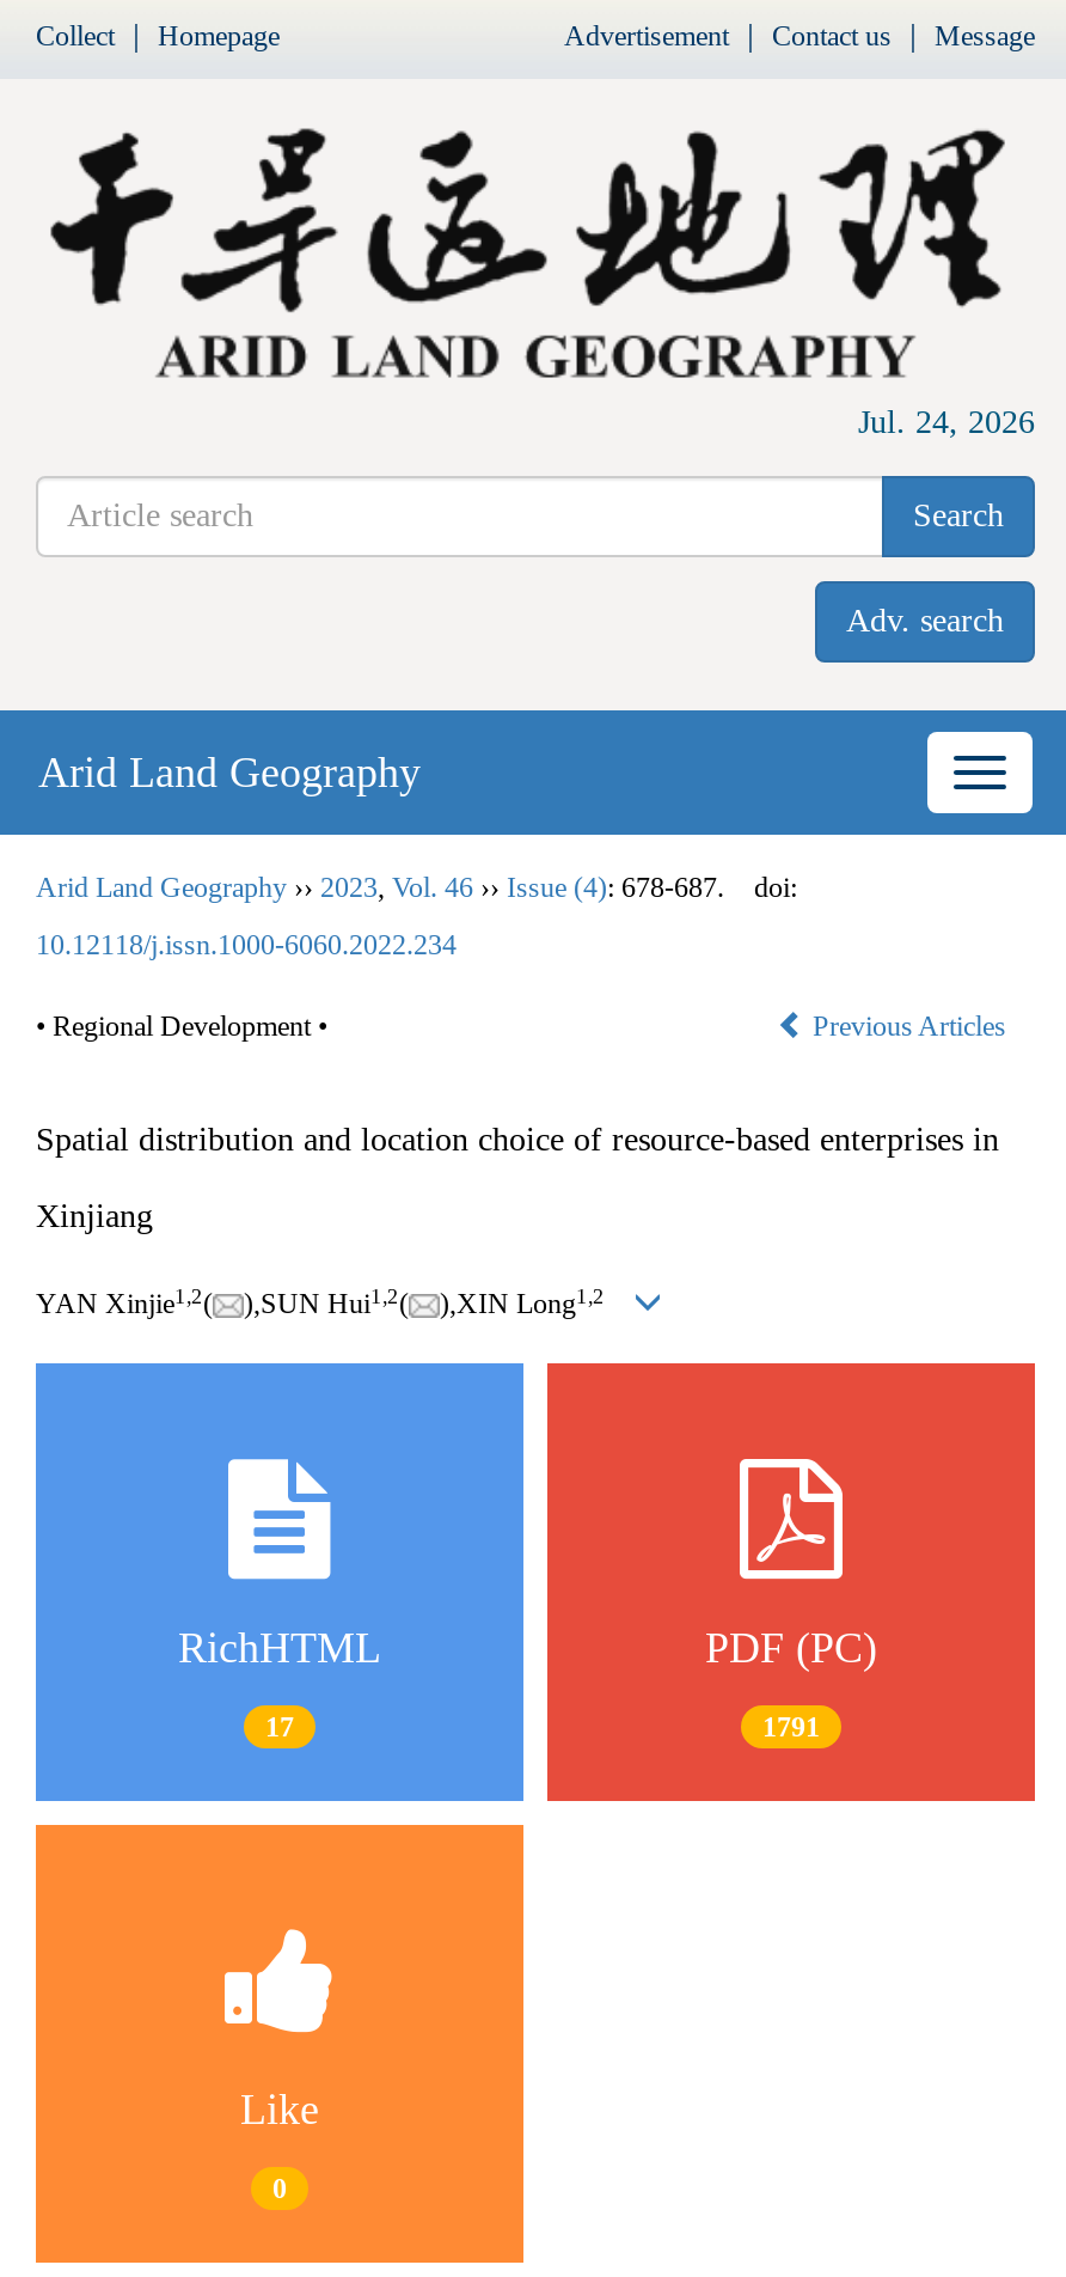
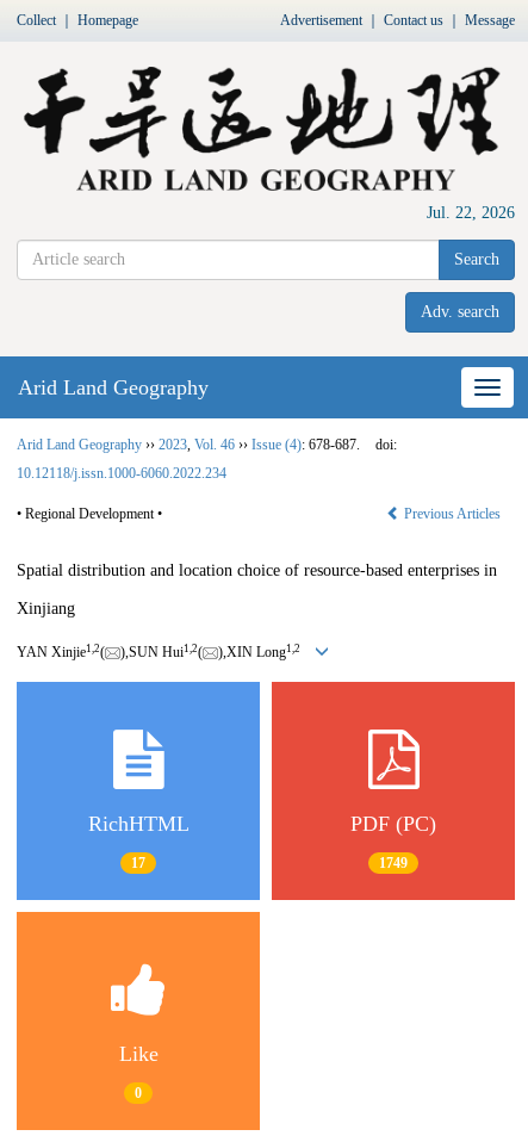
- Jul. 24, 2026
+ Jul. 22, 2026

- 1791
+ 1749
